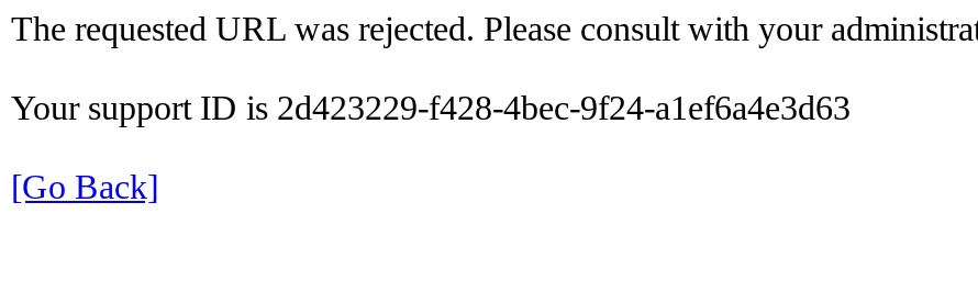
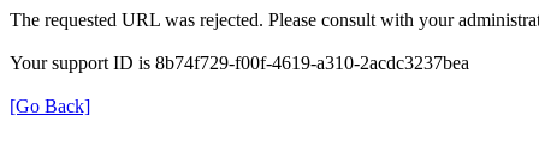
- Your support ID is 2d423229-f428-4bec-9f24-a1ef6a4e3d63
+ Your support ID is 8b74f729-f00f-4619-a310-2acdc3237bea
